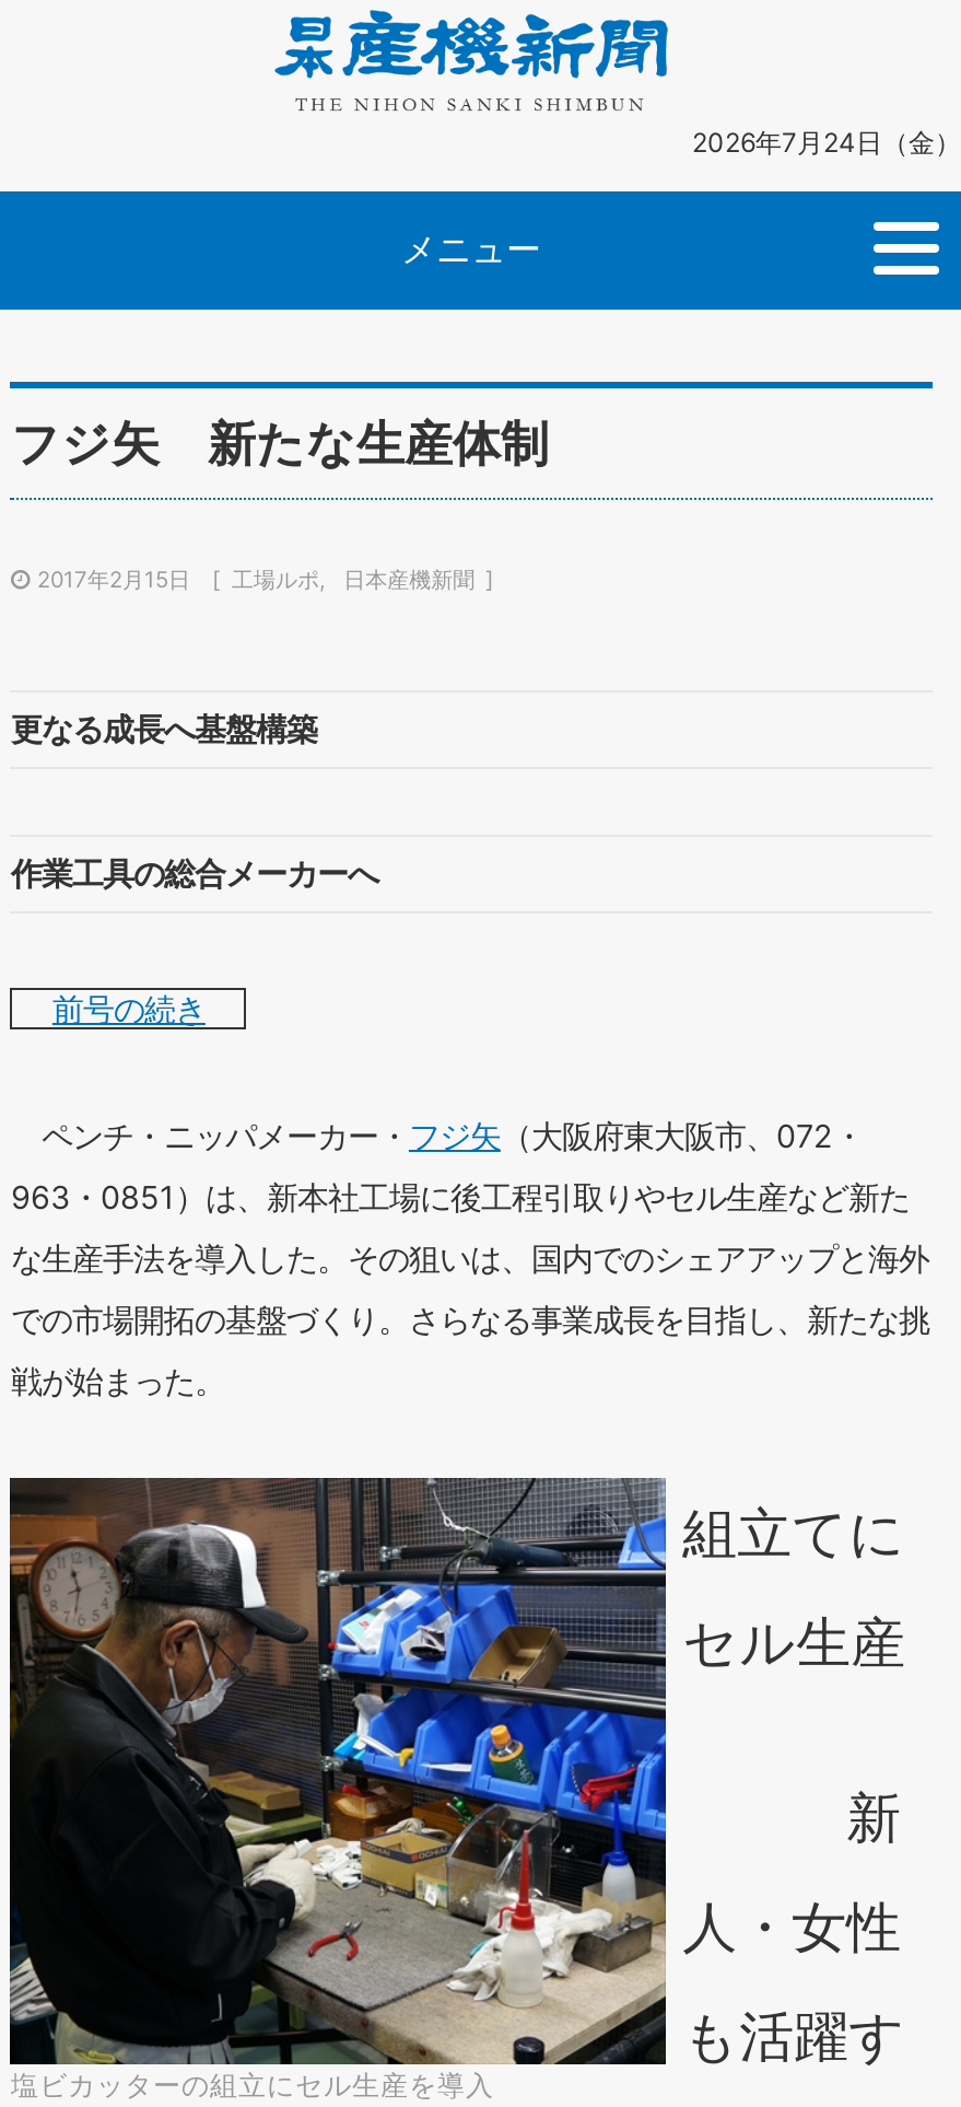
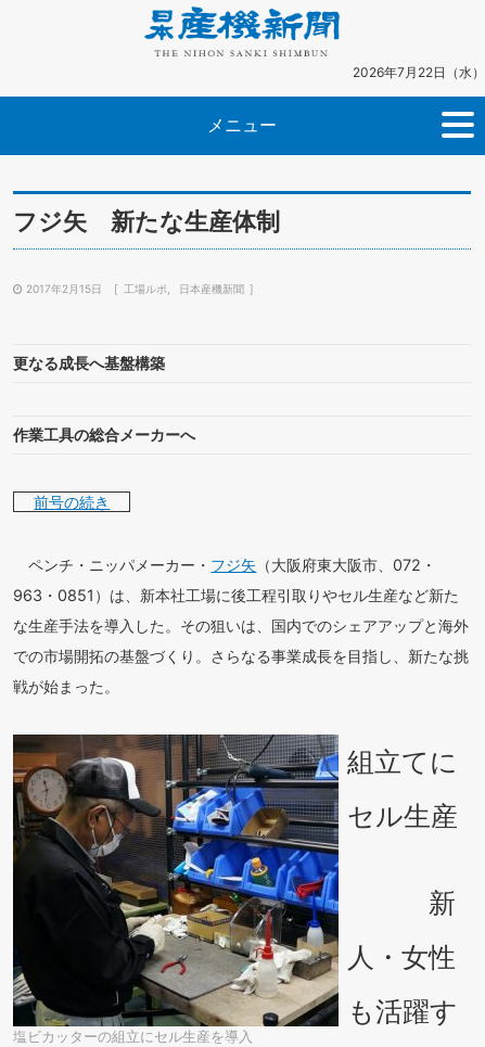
- 2026年7月24日（金）
+ 2026年7月22日（水）
